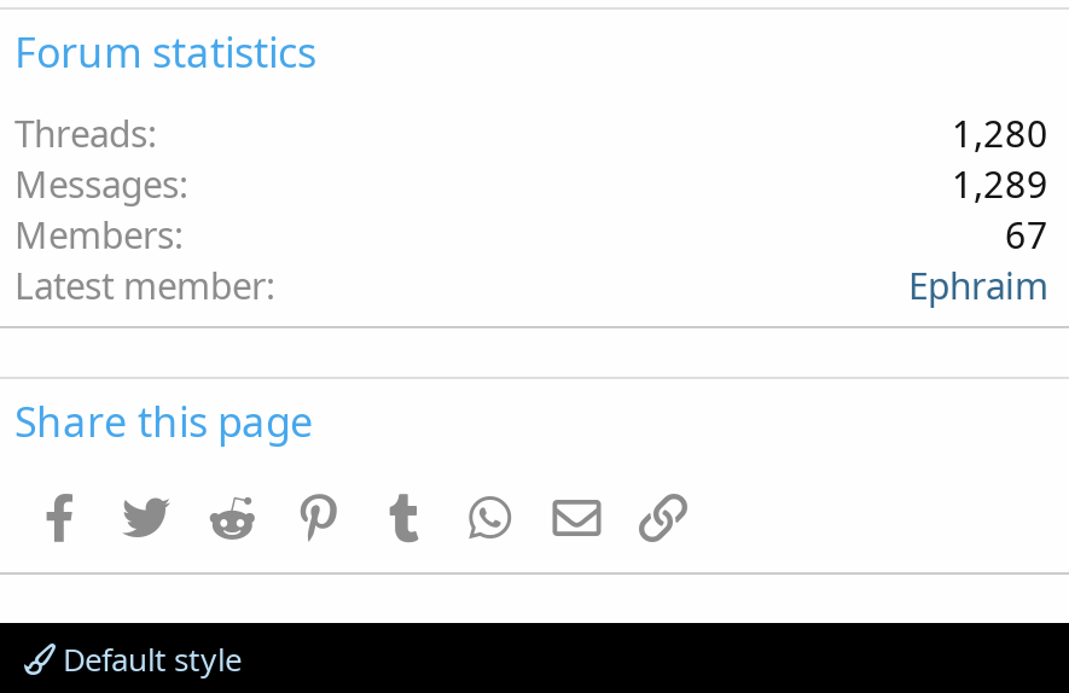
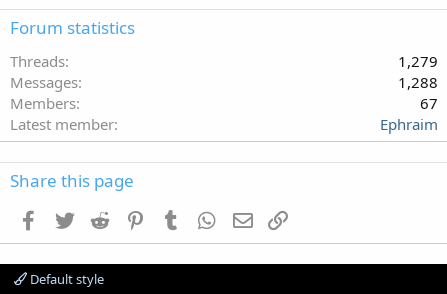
- 1,280
+ 1,279

- 1,289
+ 1,288
